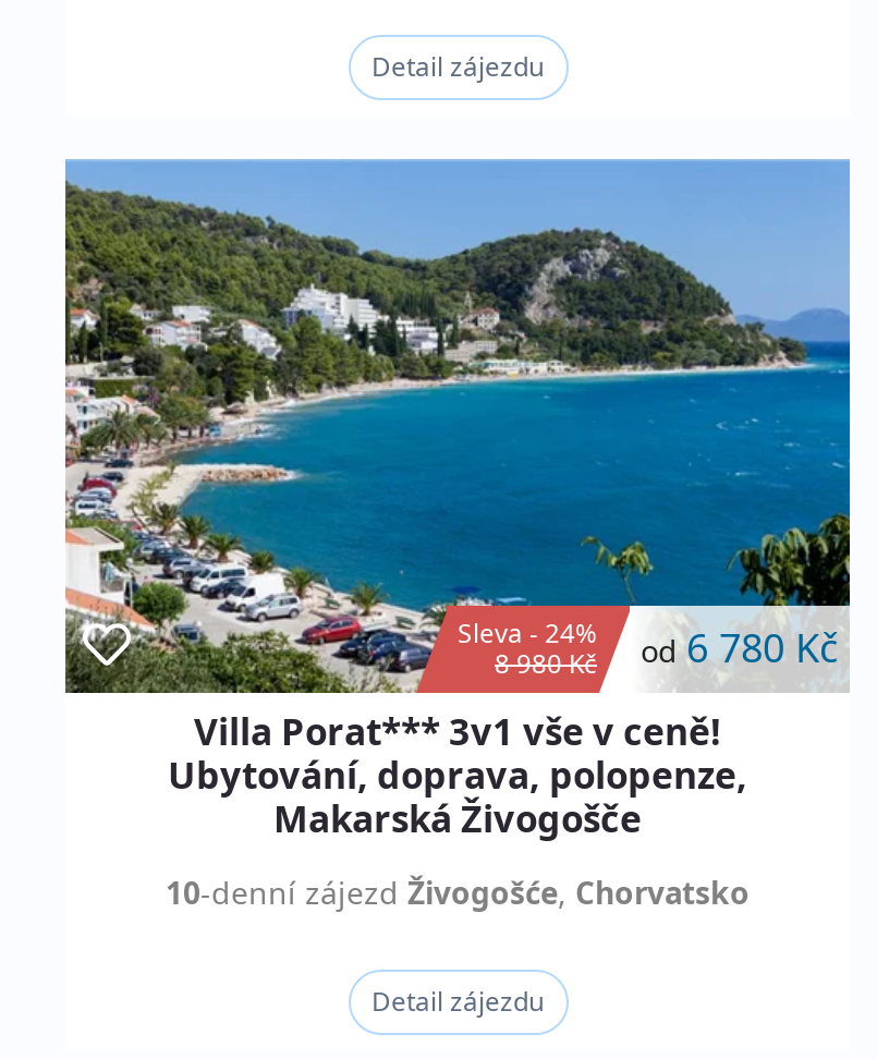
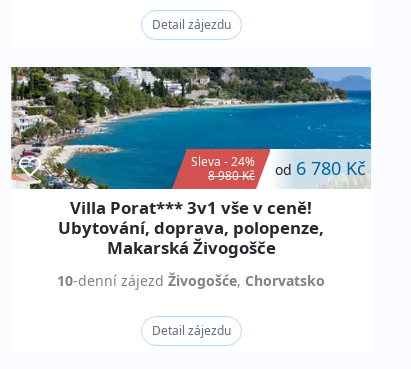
- [image]
+ [image]
